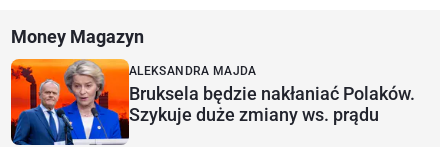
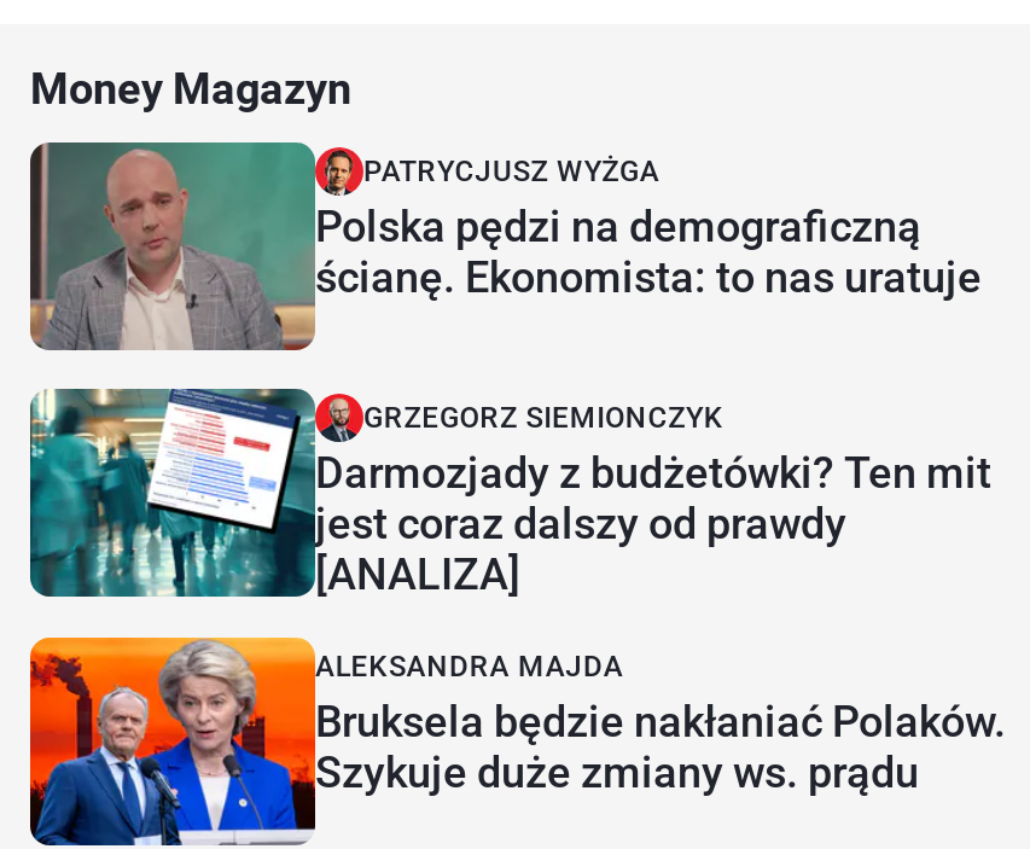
+ [image]
+ PATRYCJUSZ WYŻGA
+ Polska pędzi na demograficzną
+ ścianę. Ekonomista: to nas uratuje
+ GRZEGORZ SIEMIONCZYK
+ Darmozjady z budżetówki? Ten mit
+ jest coraz dalszy od prawdy
+ [ANALIZA]

+ [image]
